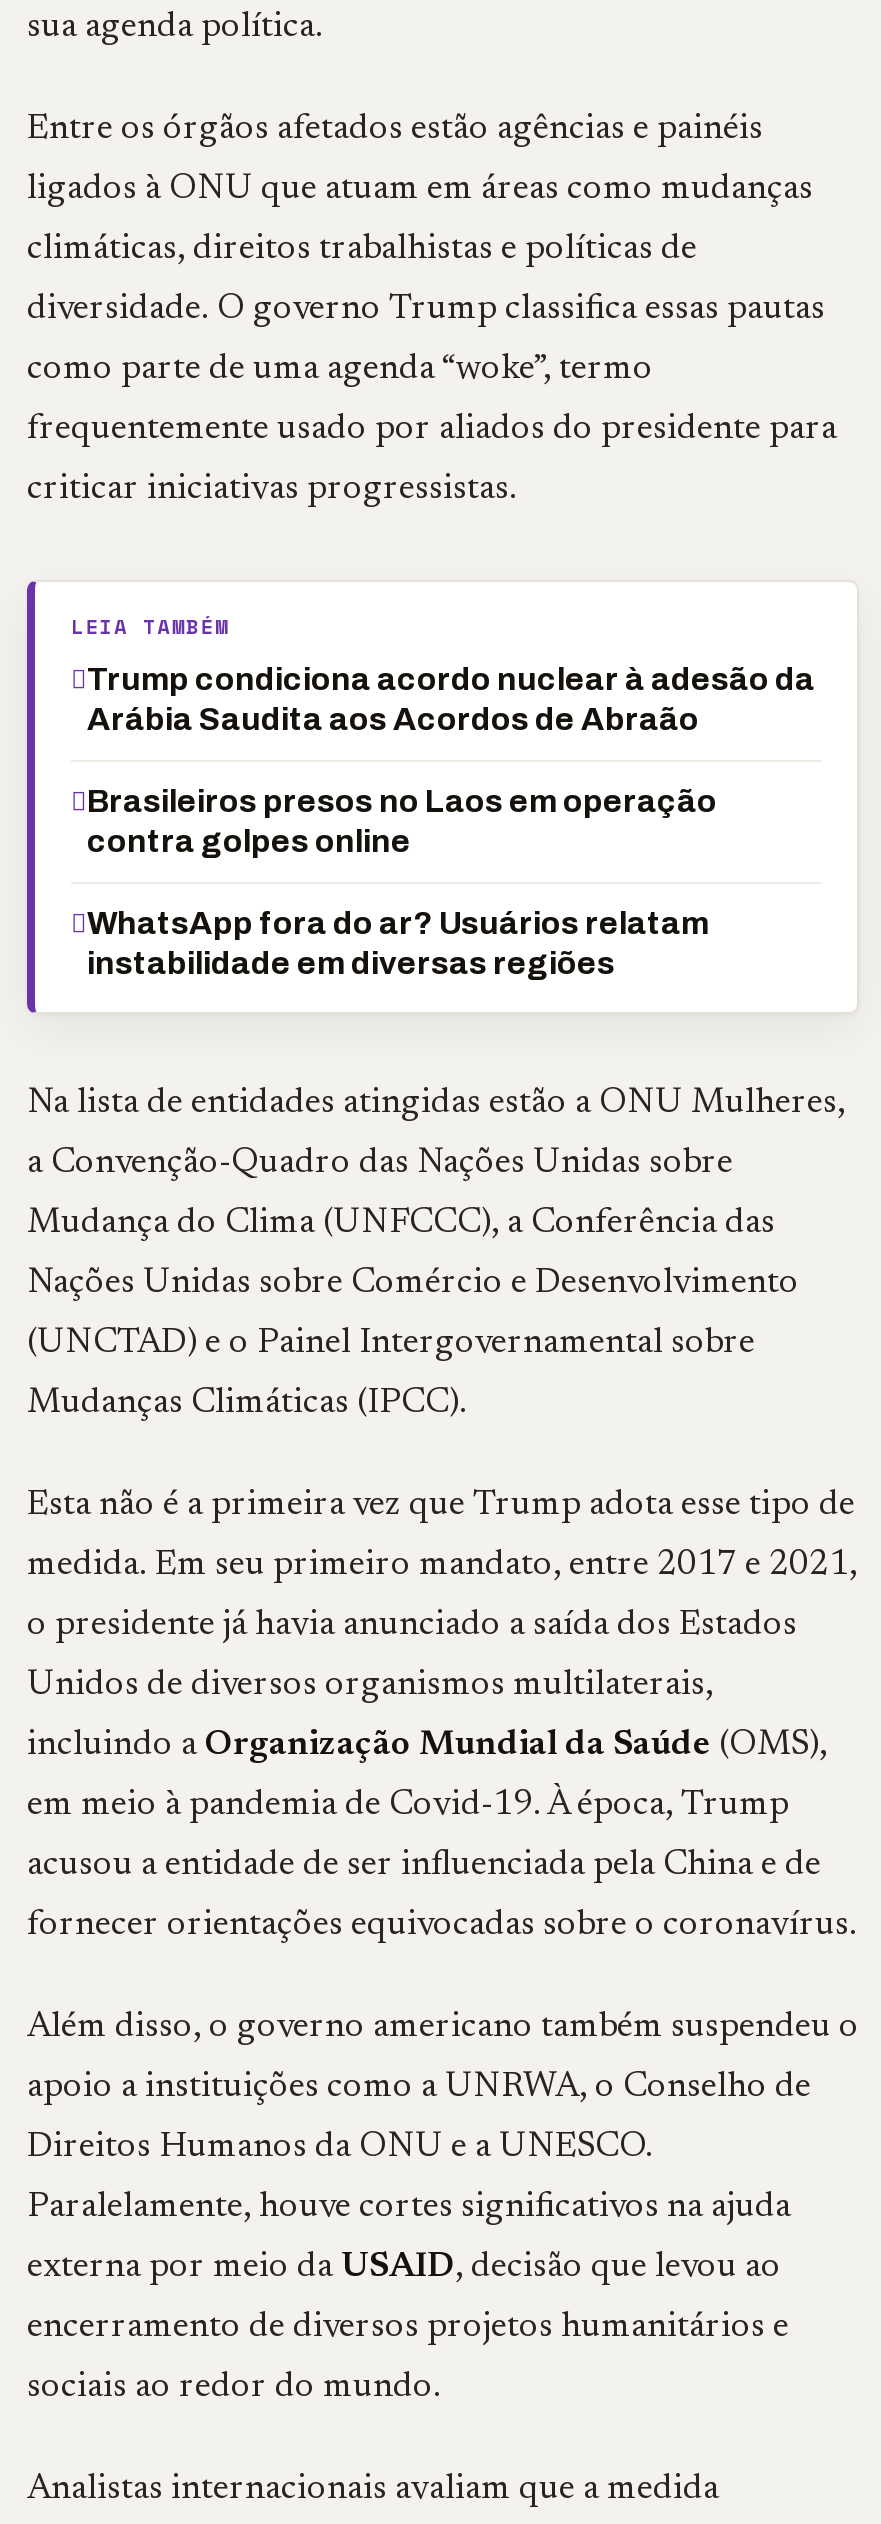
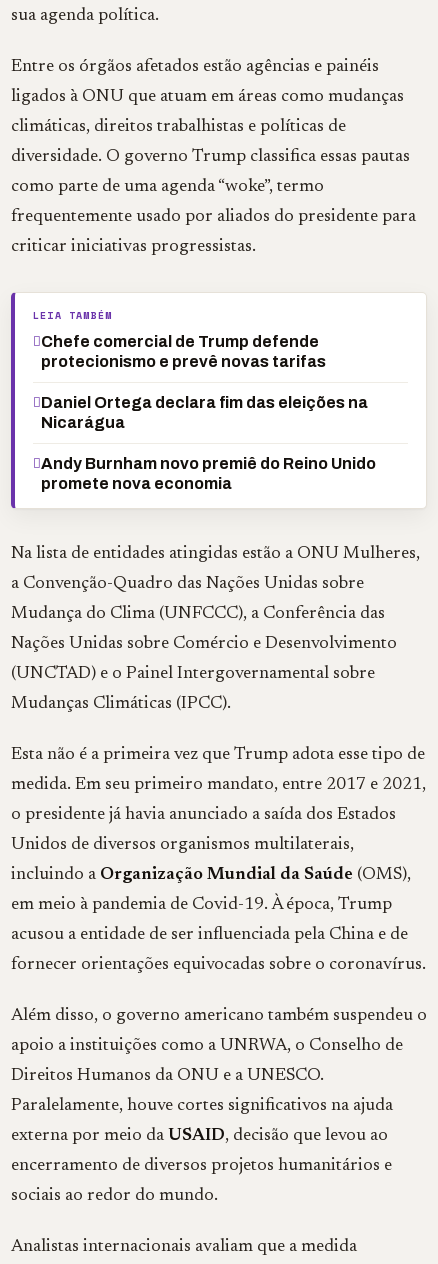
- Trump condiciona acordo nuclear à adesão da
- Arábia Saudita aos Acordos de Abraão
+ Chefe comercial de Trump defende
+ protecionismo e prevê novas tarifas

- Brasileiros presos no Laos em operação
- contra golpes online
+ Daniel Ortega declara fim das eleições na
+ Nicarágua

- WhatsApp fora do ar? Usuários relatam
- instabilidade em diversas regiões
+ Andy Burnham novo premiê do Reino Unido
+ promete nova economia
